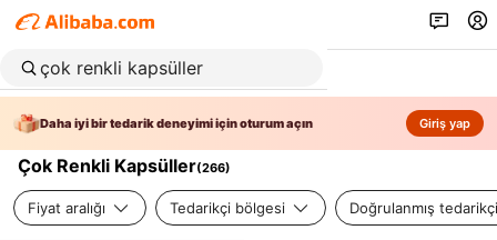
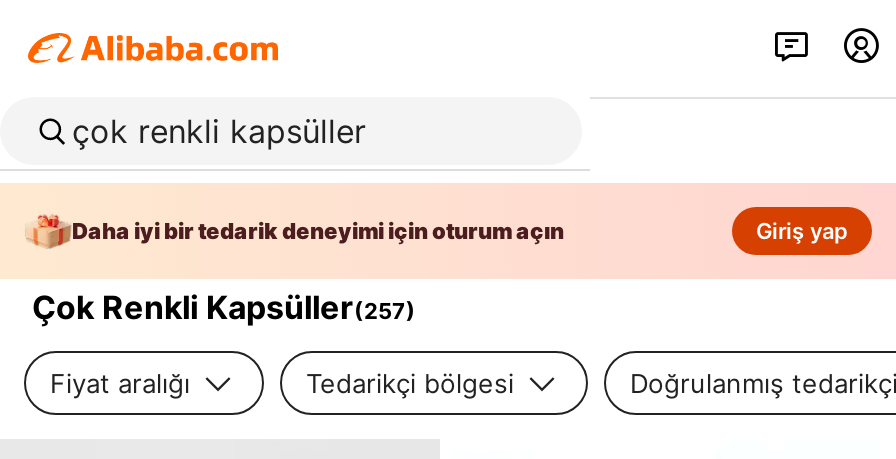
- Çok Renkli Kapsüller(266)
+ Çok Renkli Kapsüller(257)
